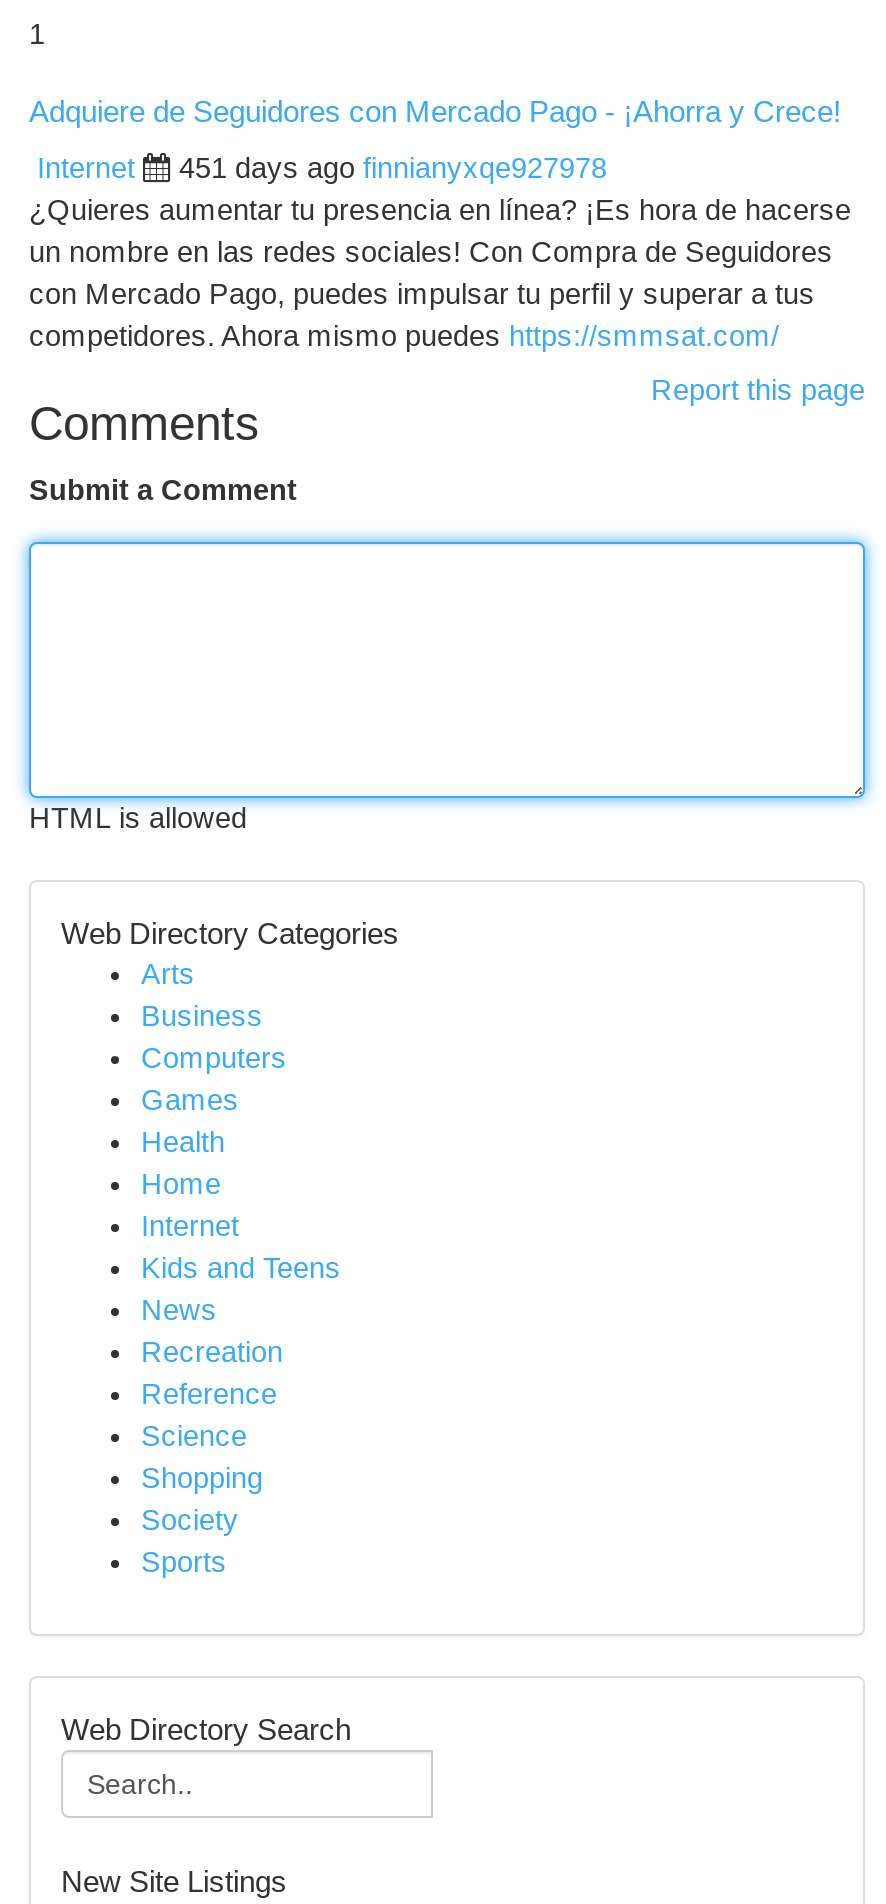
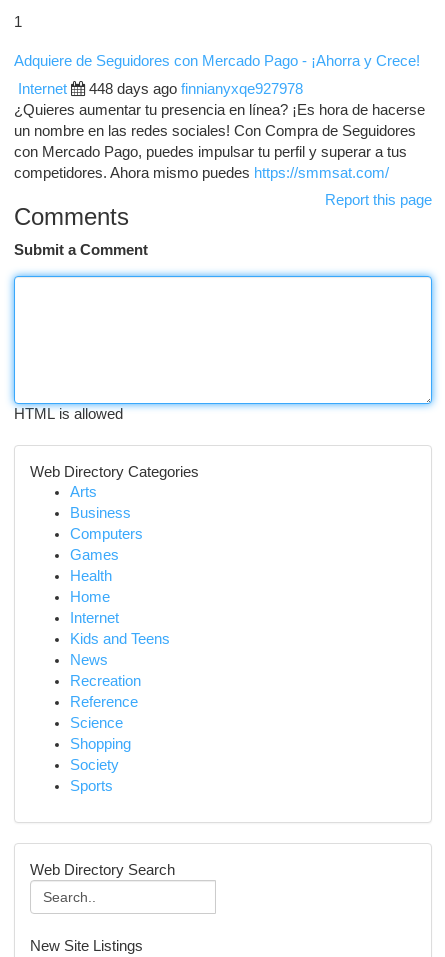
- 451 days ago finnianyxqe927978
+ 448 days ago finnianyxqe927978
